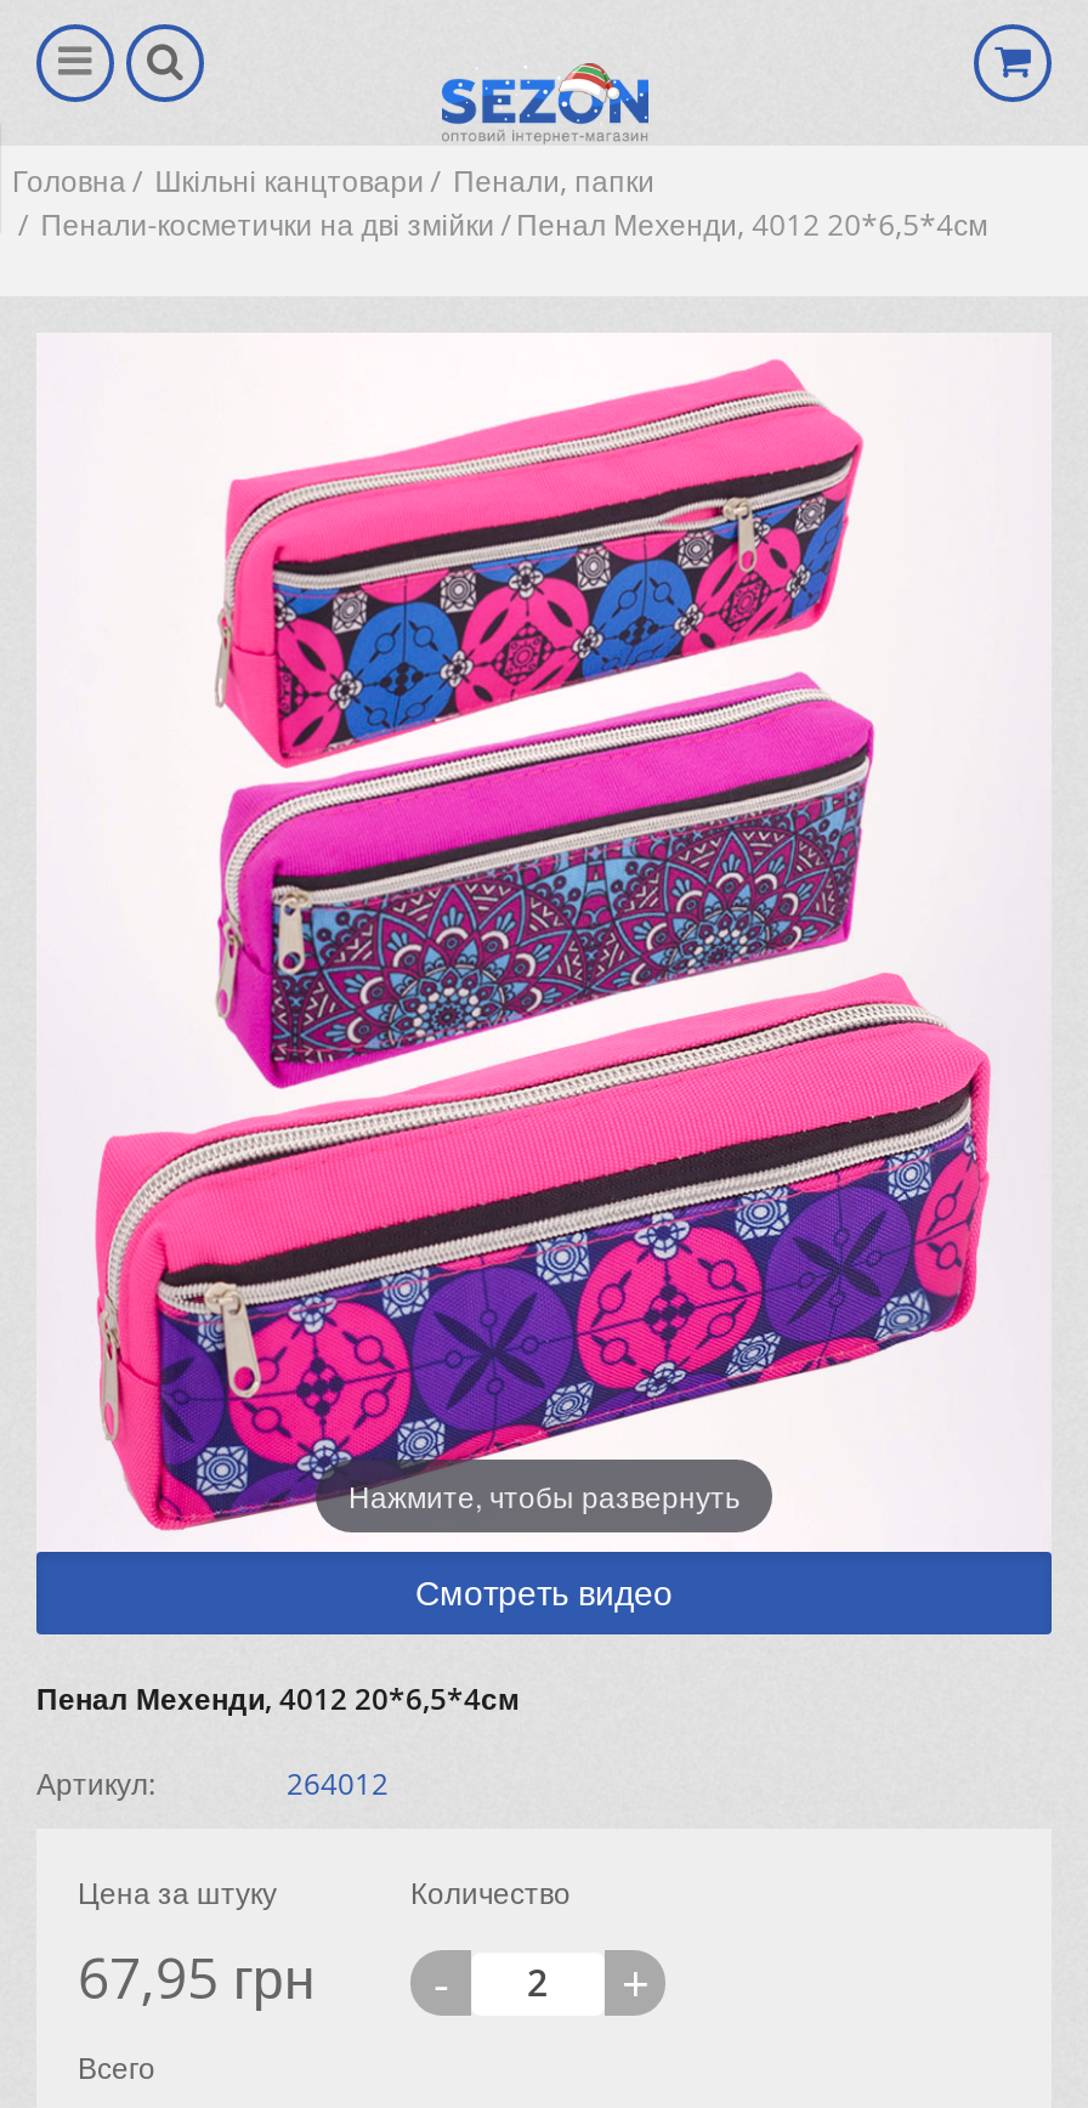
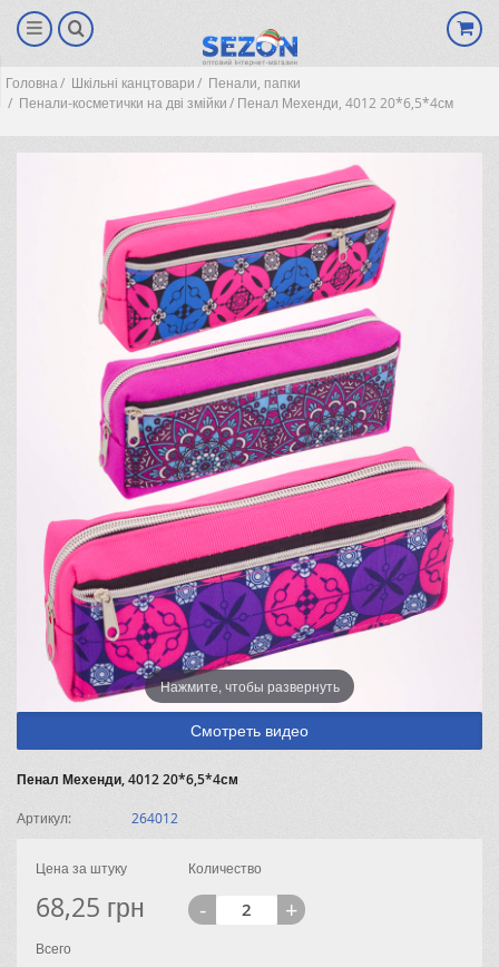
- 67,95 грн
+ 68,25 грн
